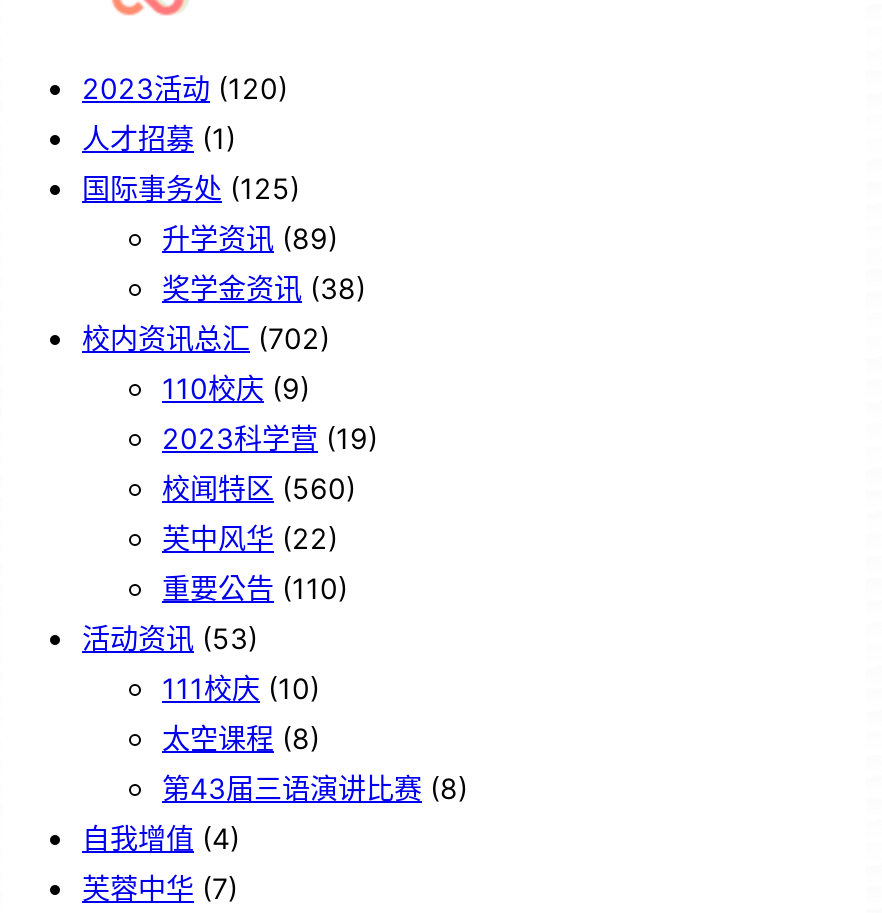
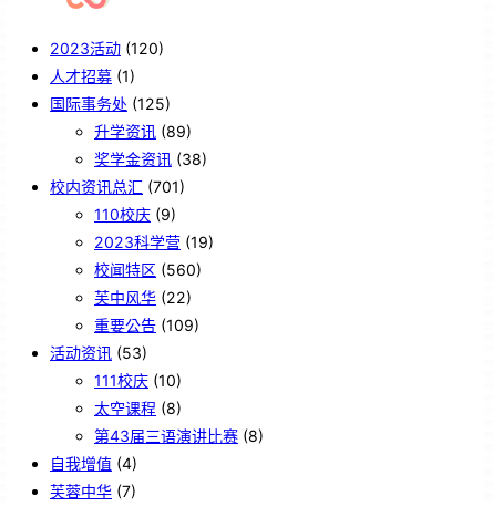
- 校内资讯总汇(702)
+ 校内资讯总汇(701)

- 重要公告(110)
+ 重要公告(109)
